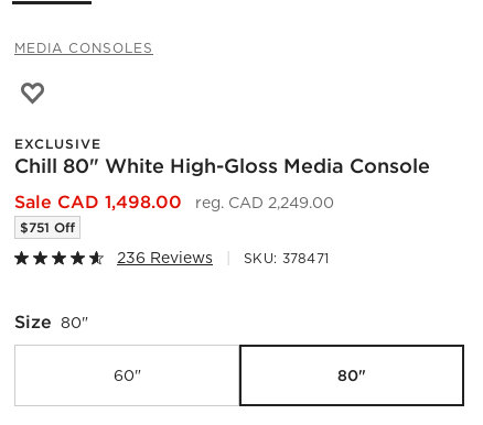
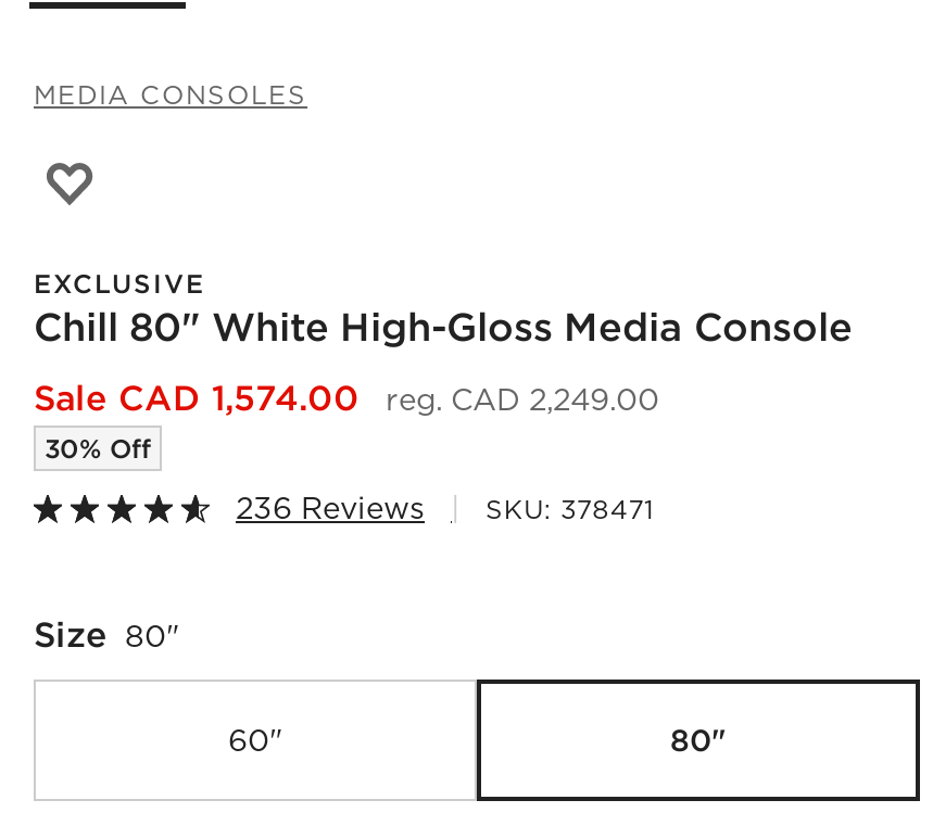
- Sale CAD 1,498.00 reg. CAD 2,249.00
+ Sale CAD 1,574.00 reg. CAD 2,249.00

- $751 Off
+ 30% Off
